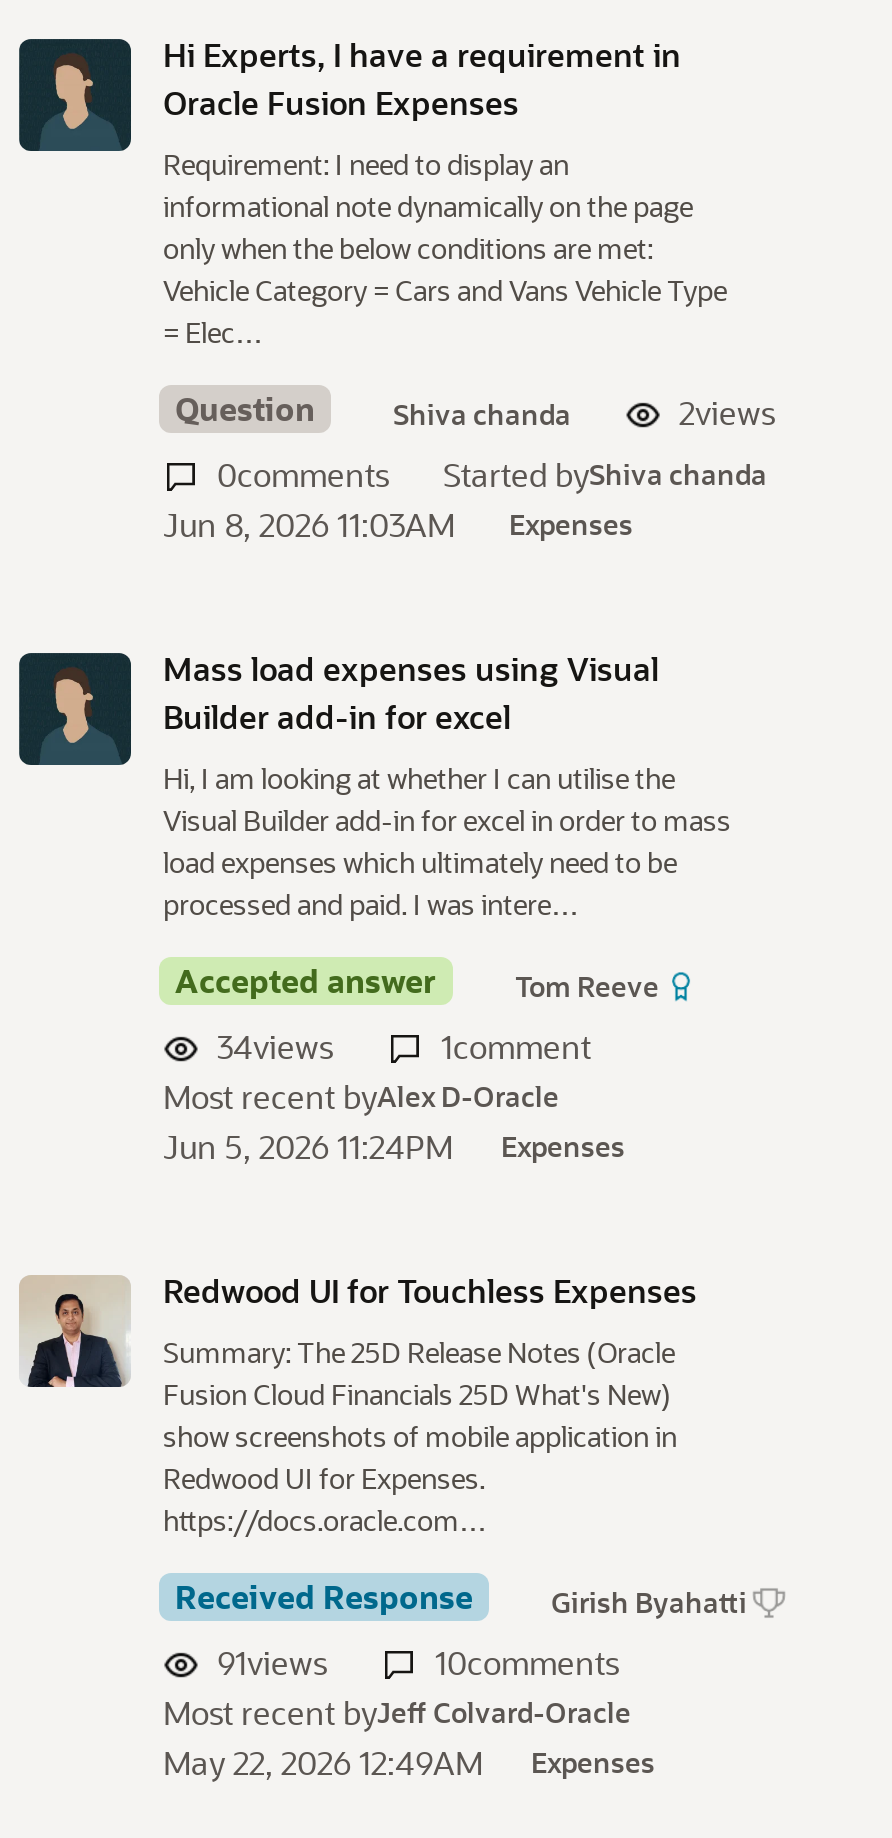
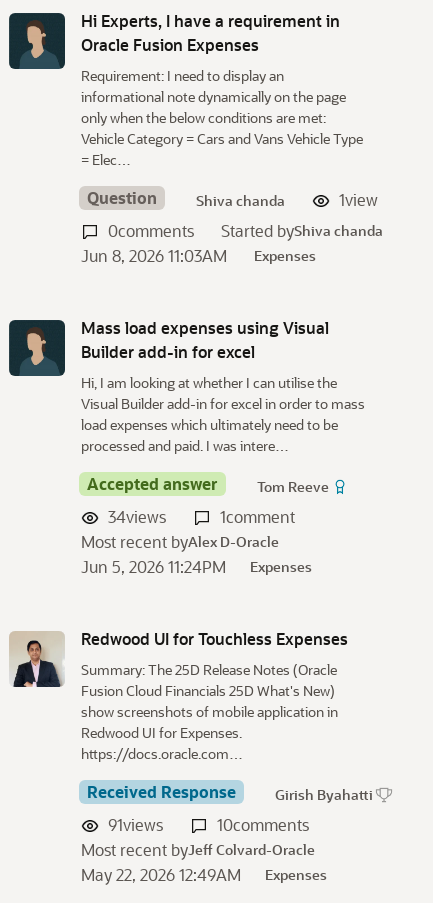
- 2views
+ 1view
